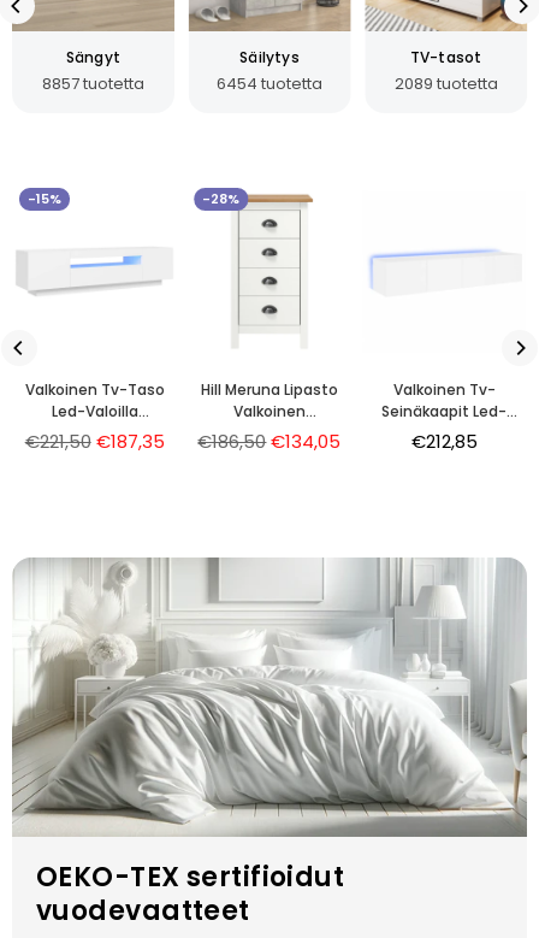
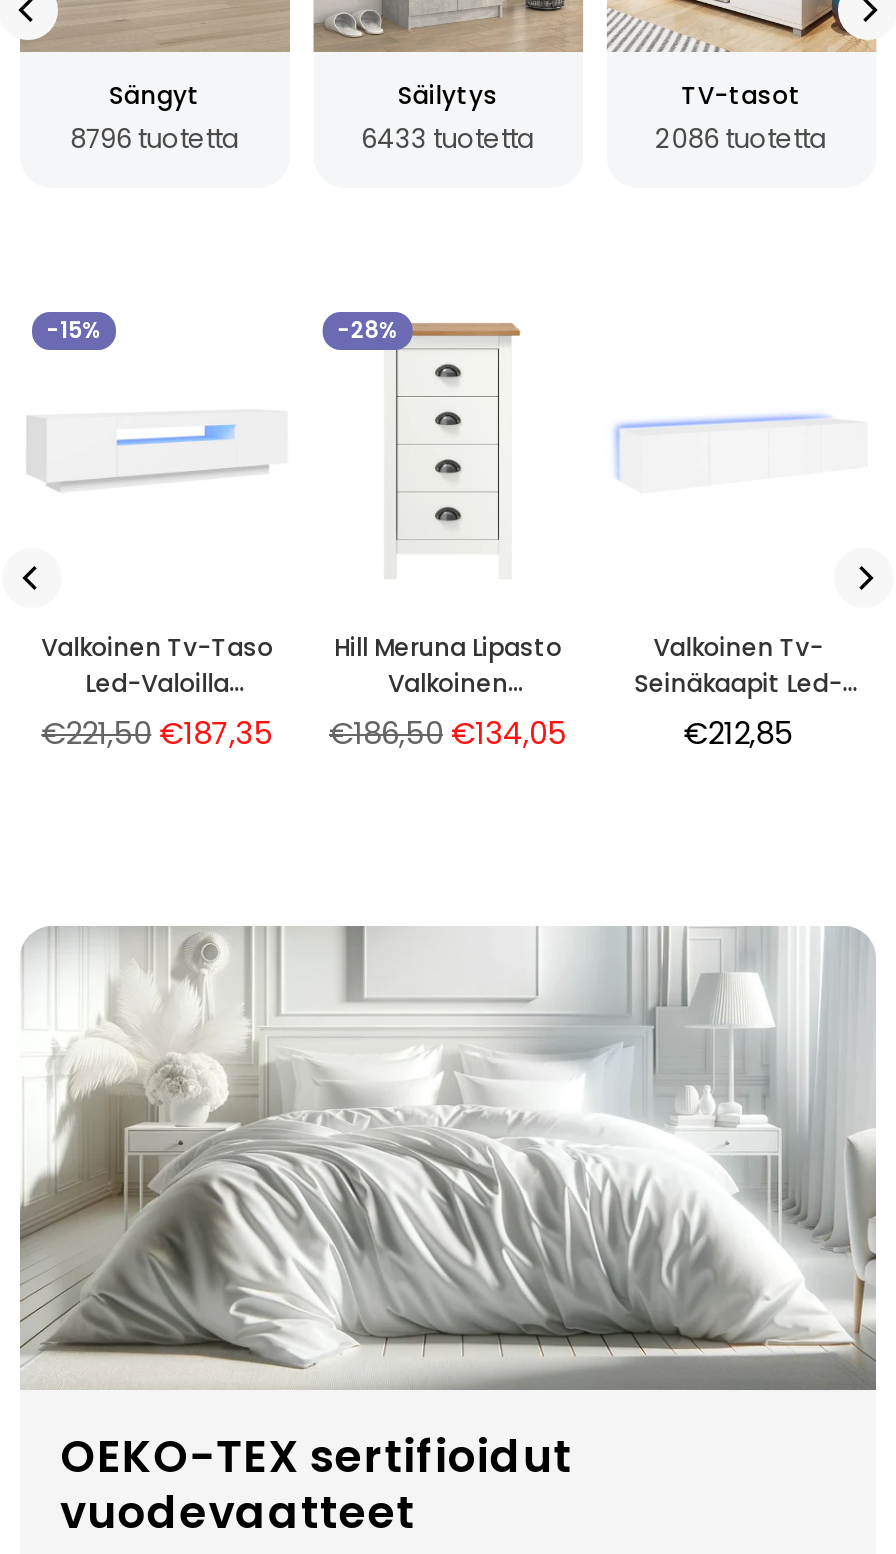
- 8857 tuotetta
+ 8796 tuotetta

- 6454 tuotetta
+ 6433 tuotetta

- 2089 tuotetta
+ 2086 tuotetta
